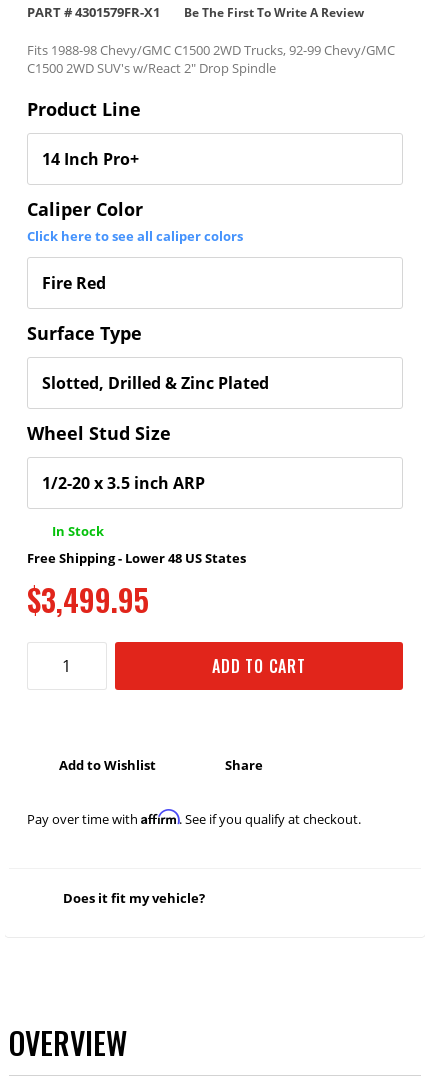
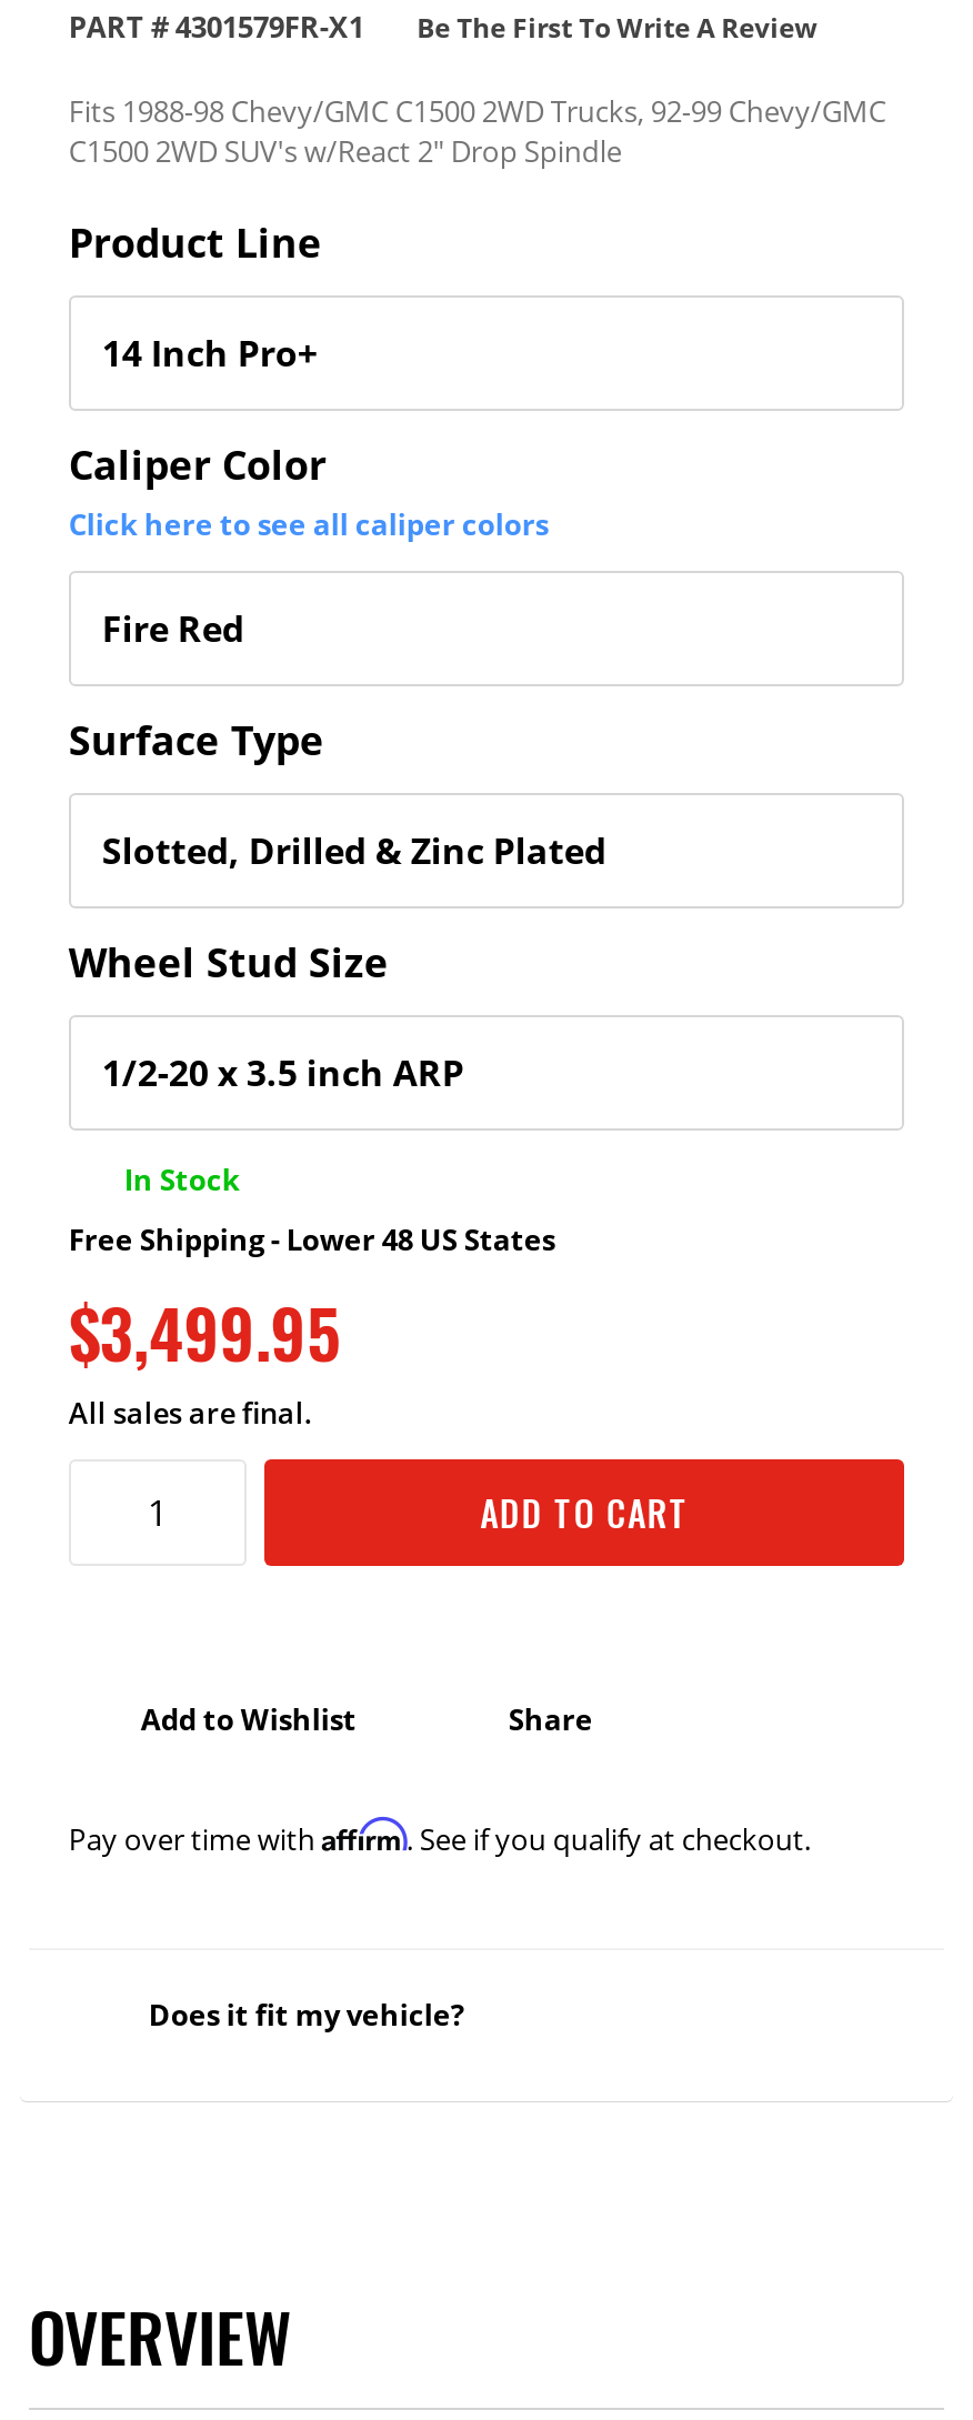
+ All sales are final.
